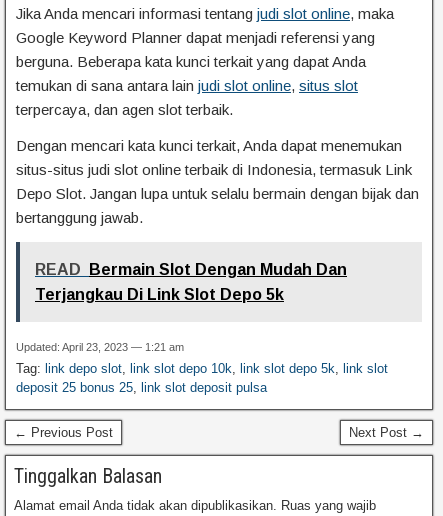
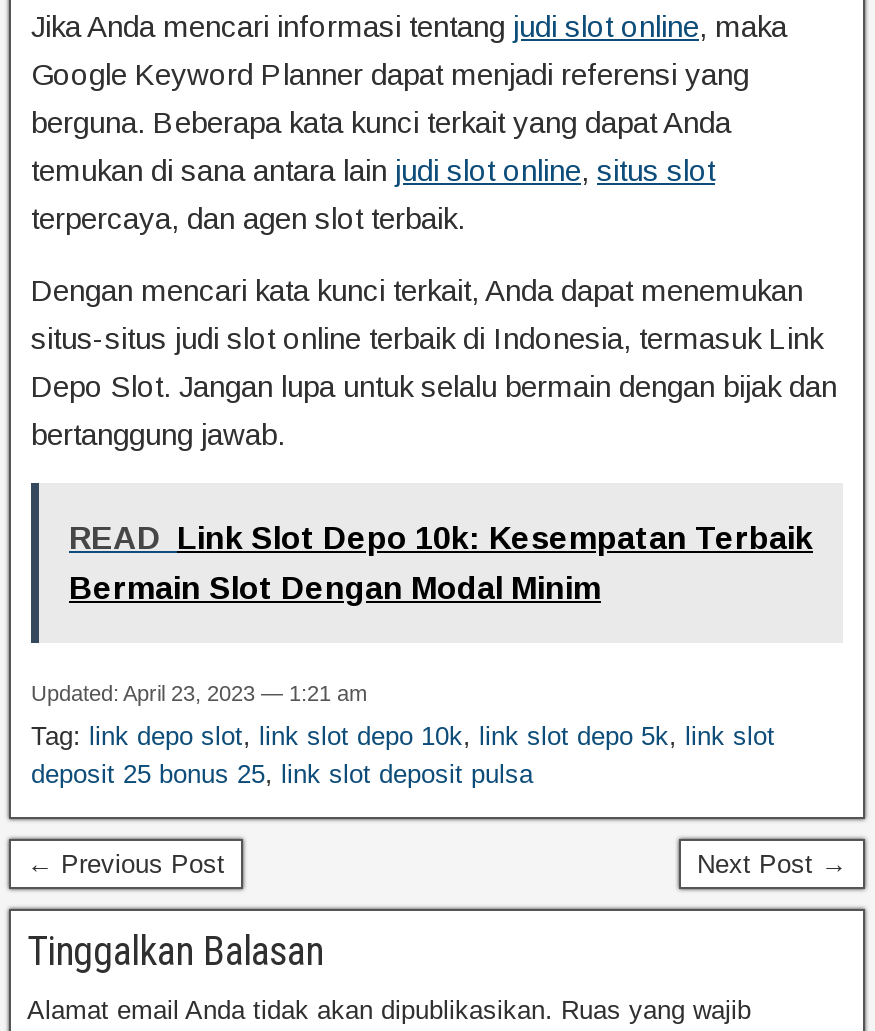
- READ Bermain Slot Dengan Mudah Dan
+ READ Link Slot Depo 10k: Kesempatan Terbaik

- Terjangkau Di Link Slot Depo 5k
+ Bermain Slot Dengan Modal Minim
